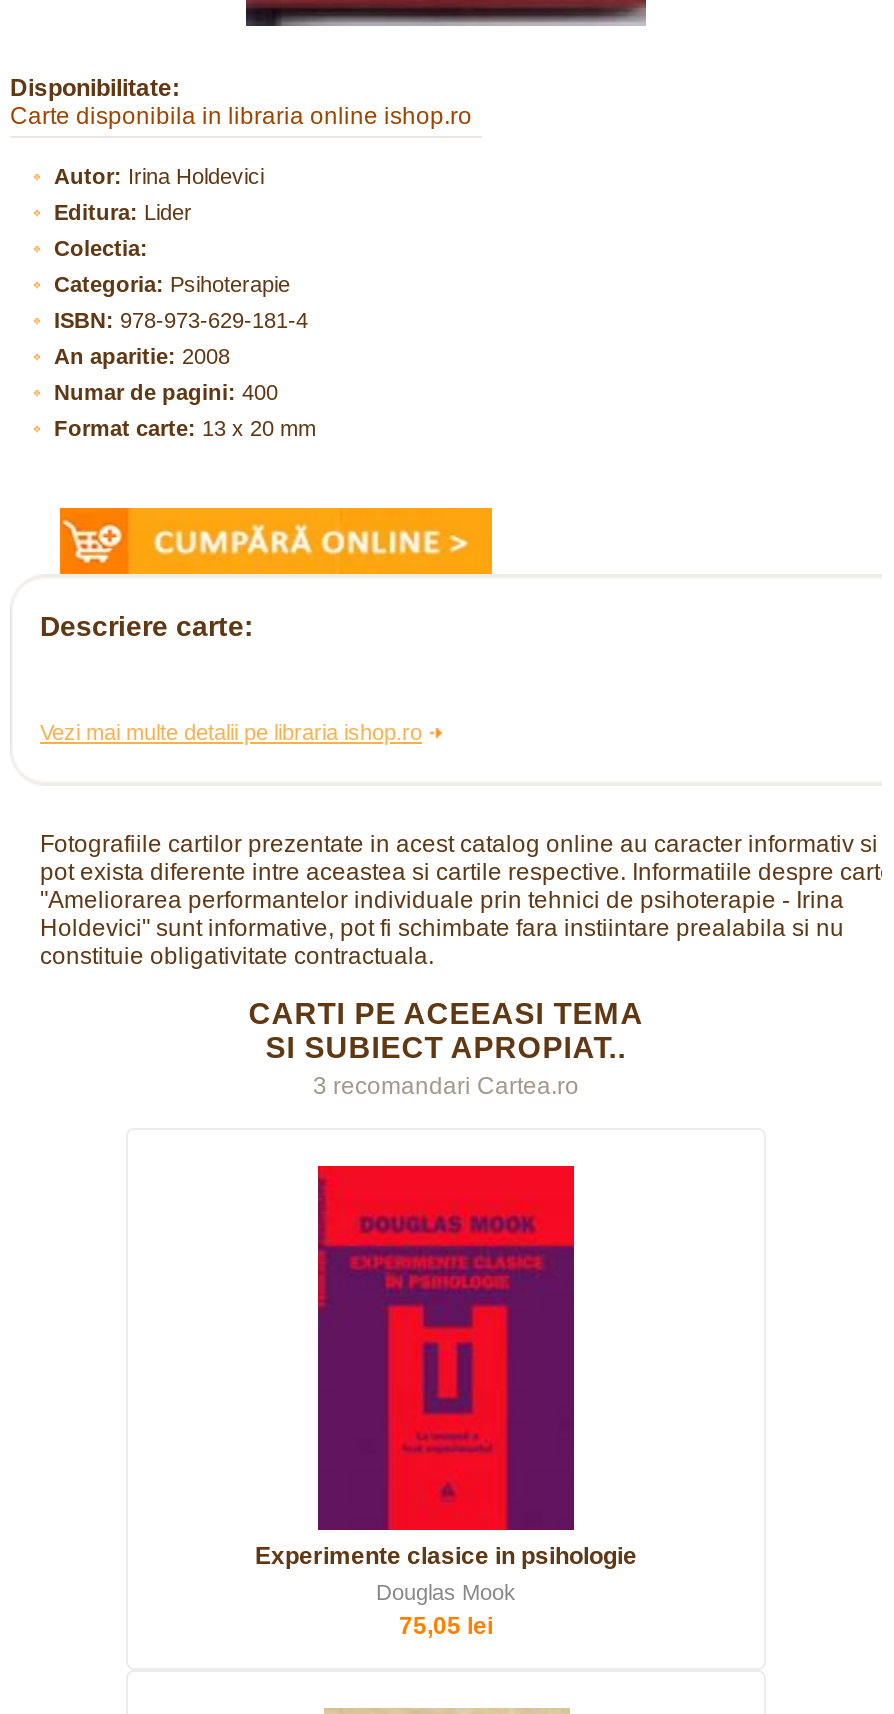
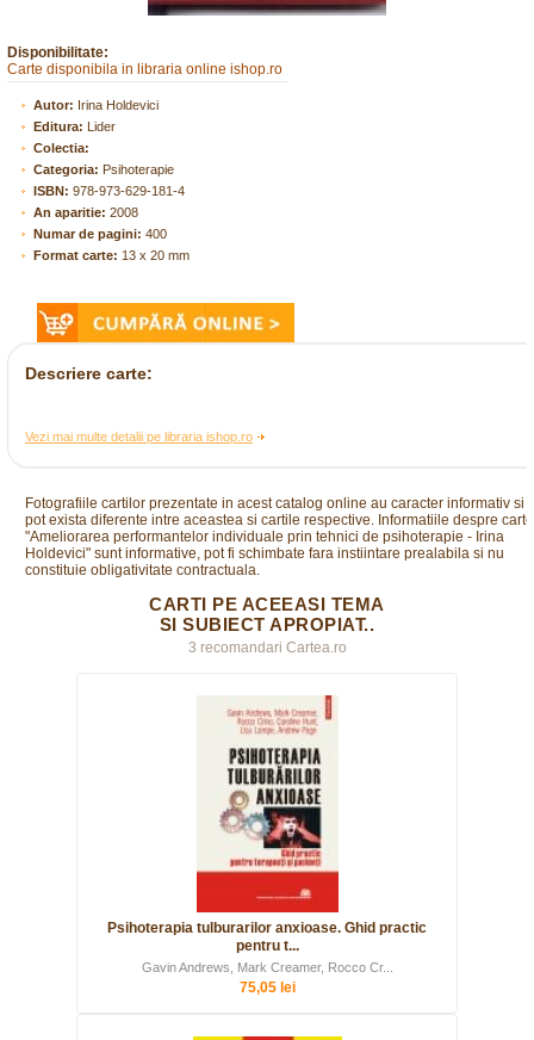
- [image]
- Experimente clasice in psihologie
- Douglas Mook
+ [image]
+ Psihoterapia tulburarilor anxioase. Ghid practic
+ pentru t...
+ Gavin Andrews, Mark Creamer, Rocco Cr...
